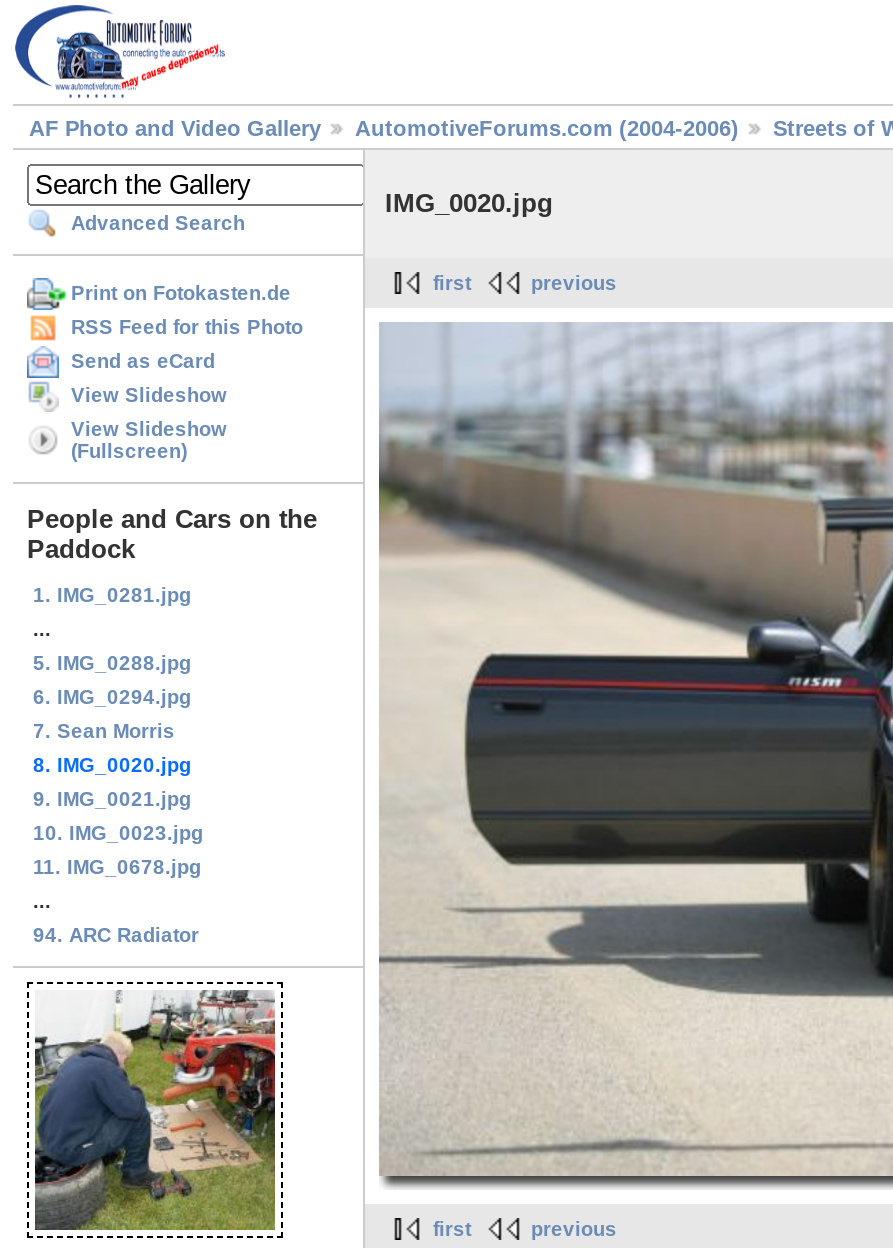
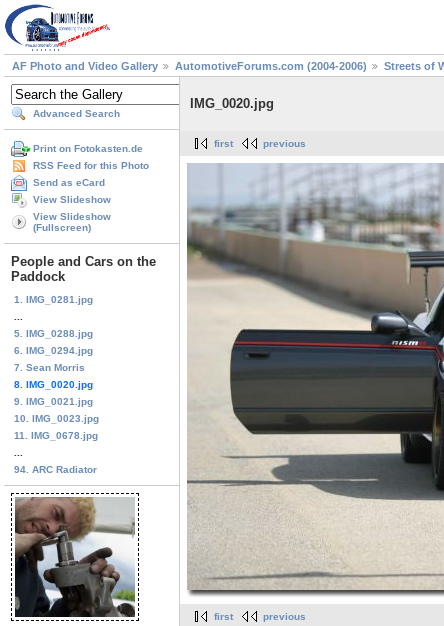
- [image]
+ [image]
